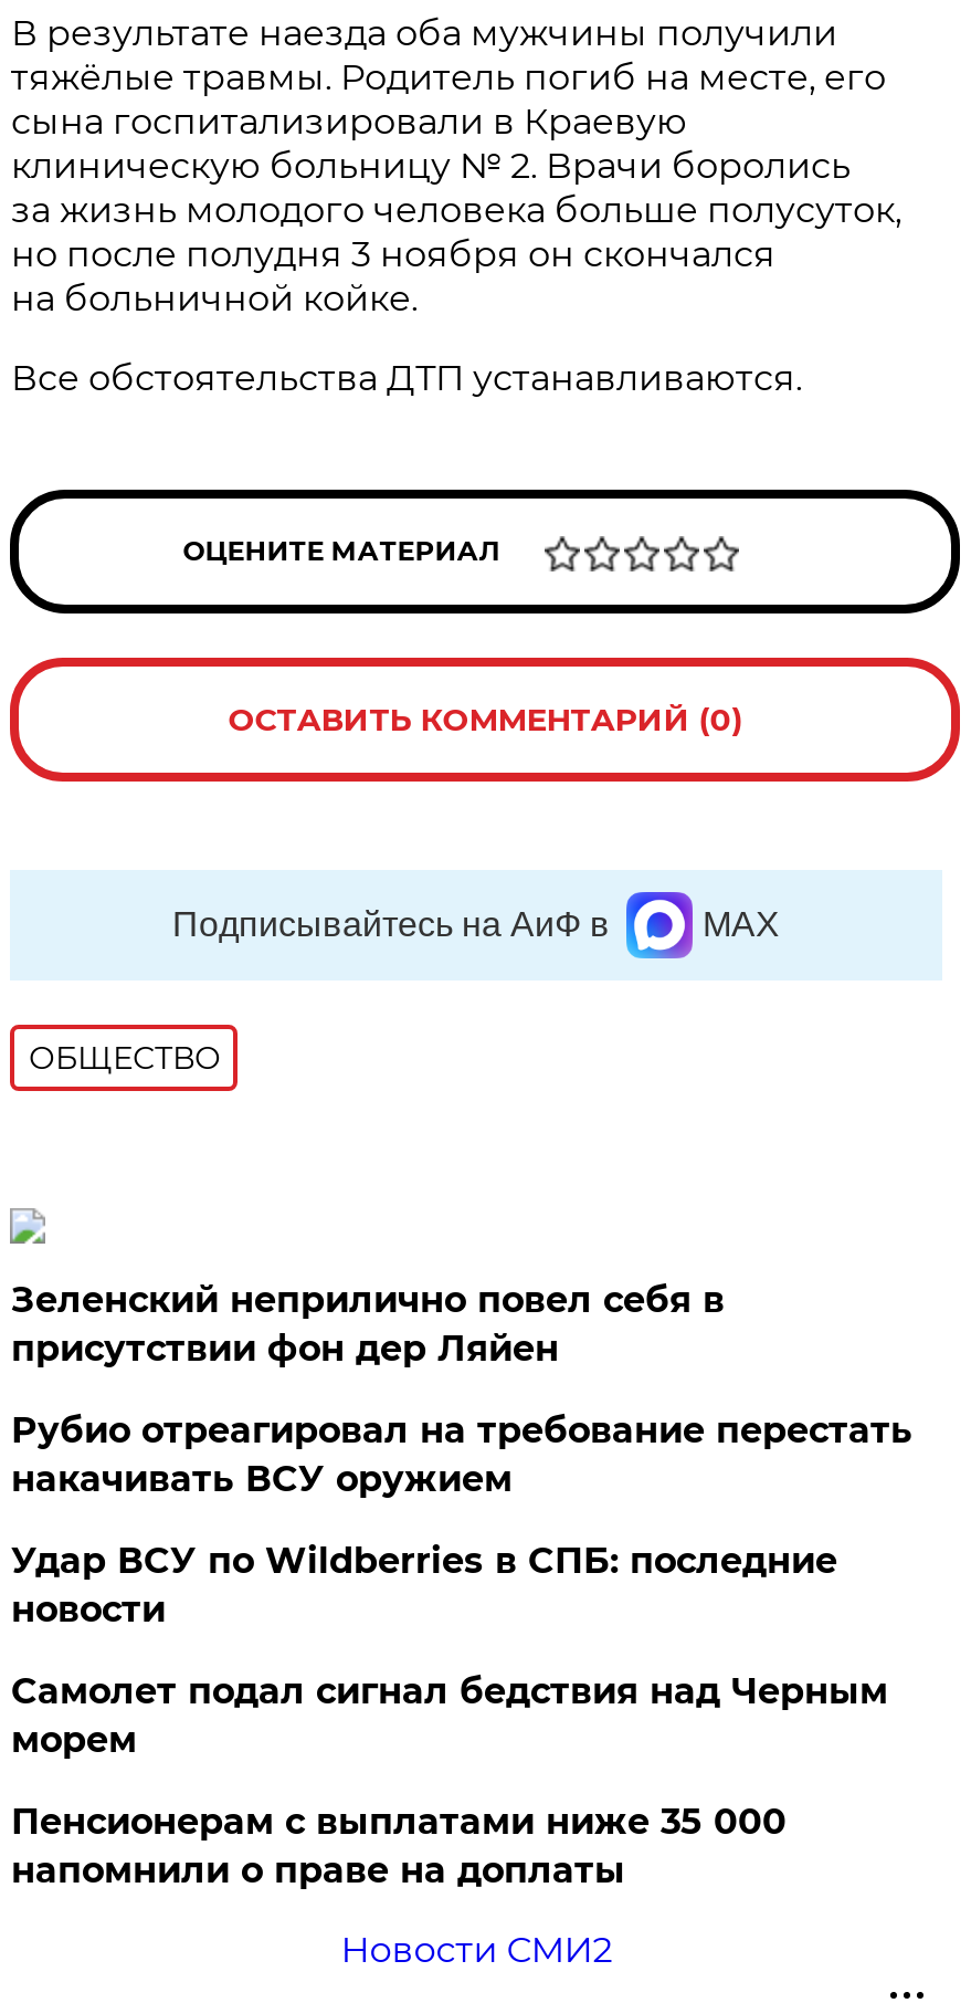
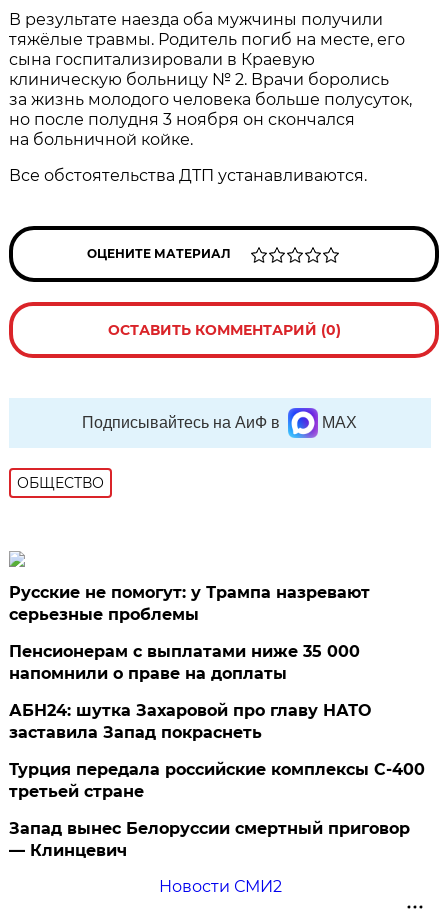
- Зеленский неприлично повел cебя в
- присутствии фон дер Ляйен
- Рубио отреагировал на требование перестать
- накачивать ВСУ оружием
- Удар ВСУ по Wildberries в СПБ: последние
- новости
- Самолет подал сигнал бедствия над Черным
- морем
+ Русские не помогут: у Трампа назревают
+ серьезные проблемы

moved up: Пенсионерам с выплатами ниже 35 000 | напомнили о праве на доплаты

+ АБН24: шутка Захаровой про главу НАТО
+ заставила Запад покраснеть
+ Турция передала российские комплексы С-400
+ третьей стране
+ Запад вынес Белоруссии смертный приговор
+ — Клинцевич
